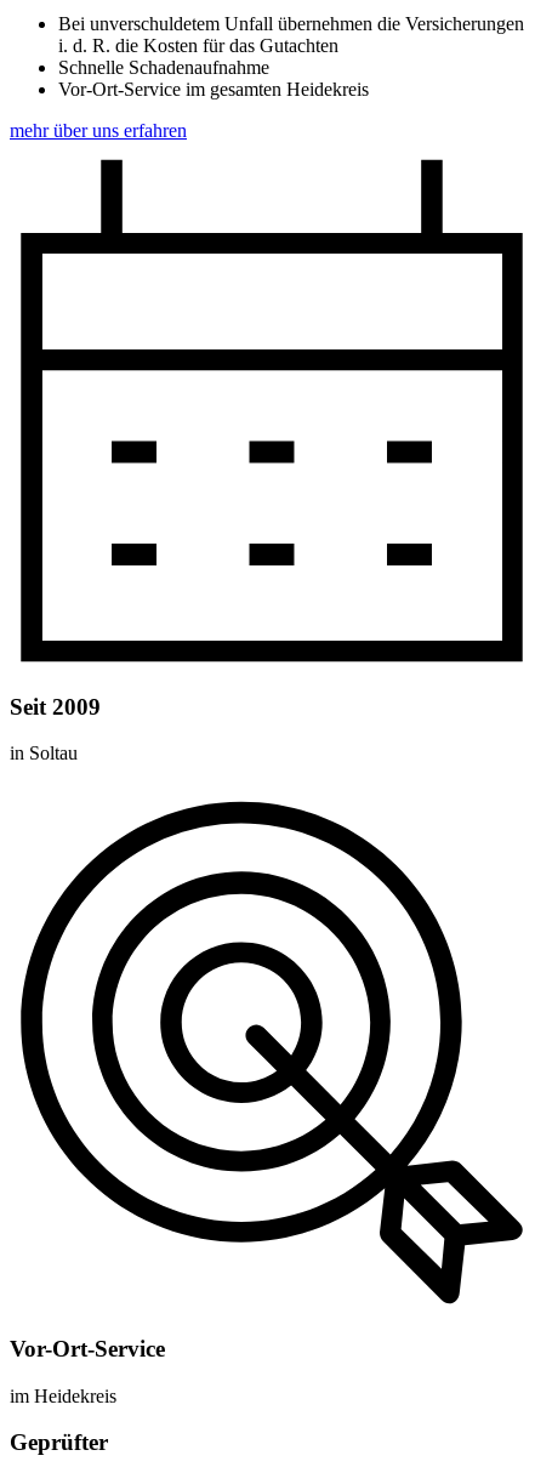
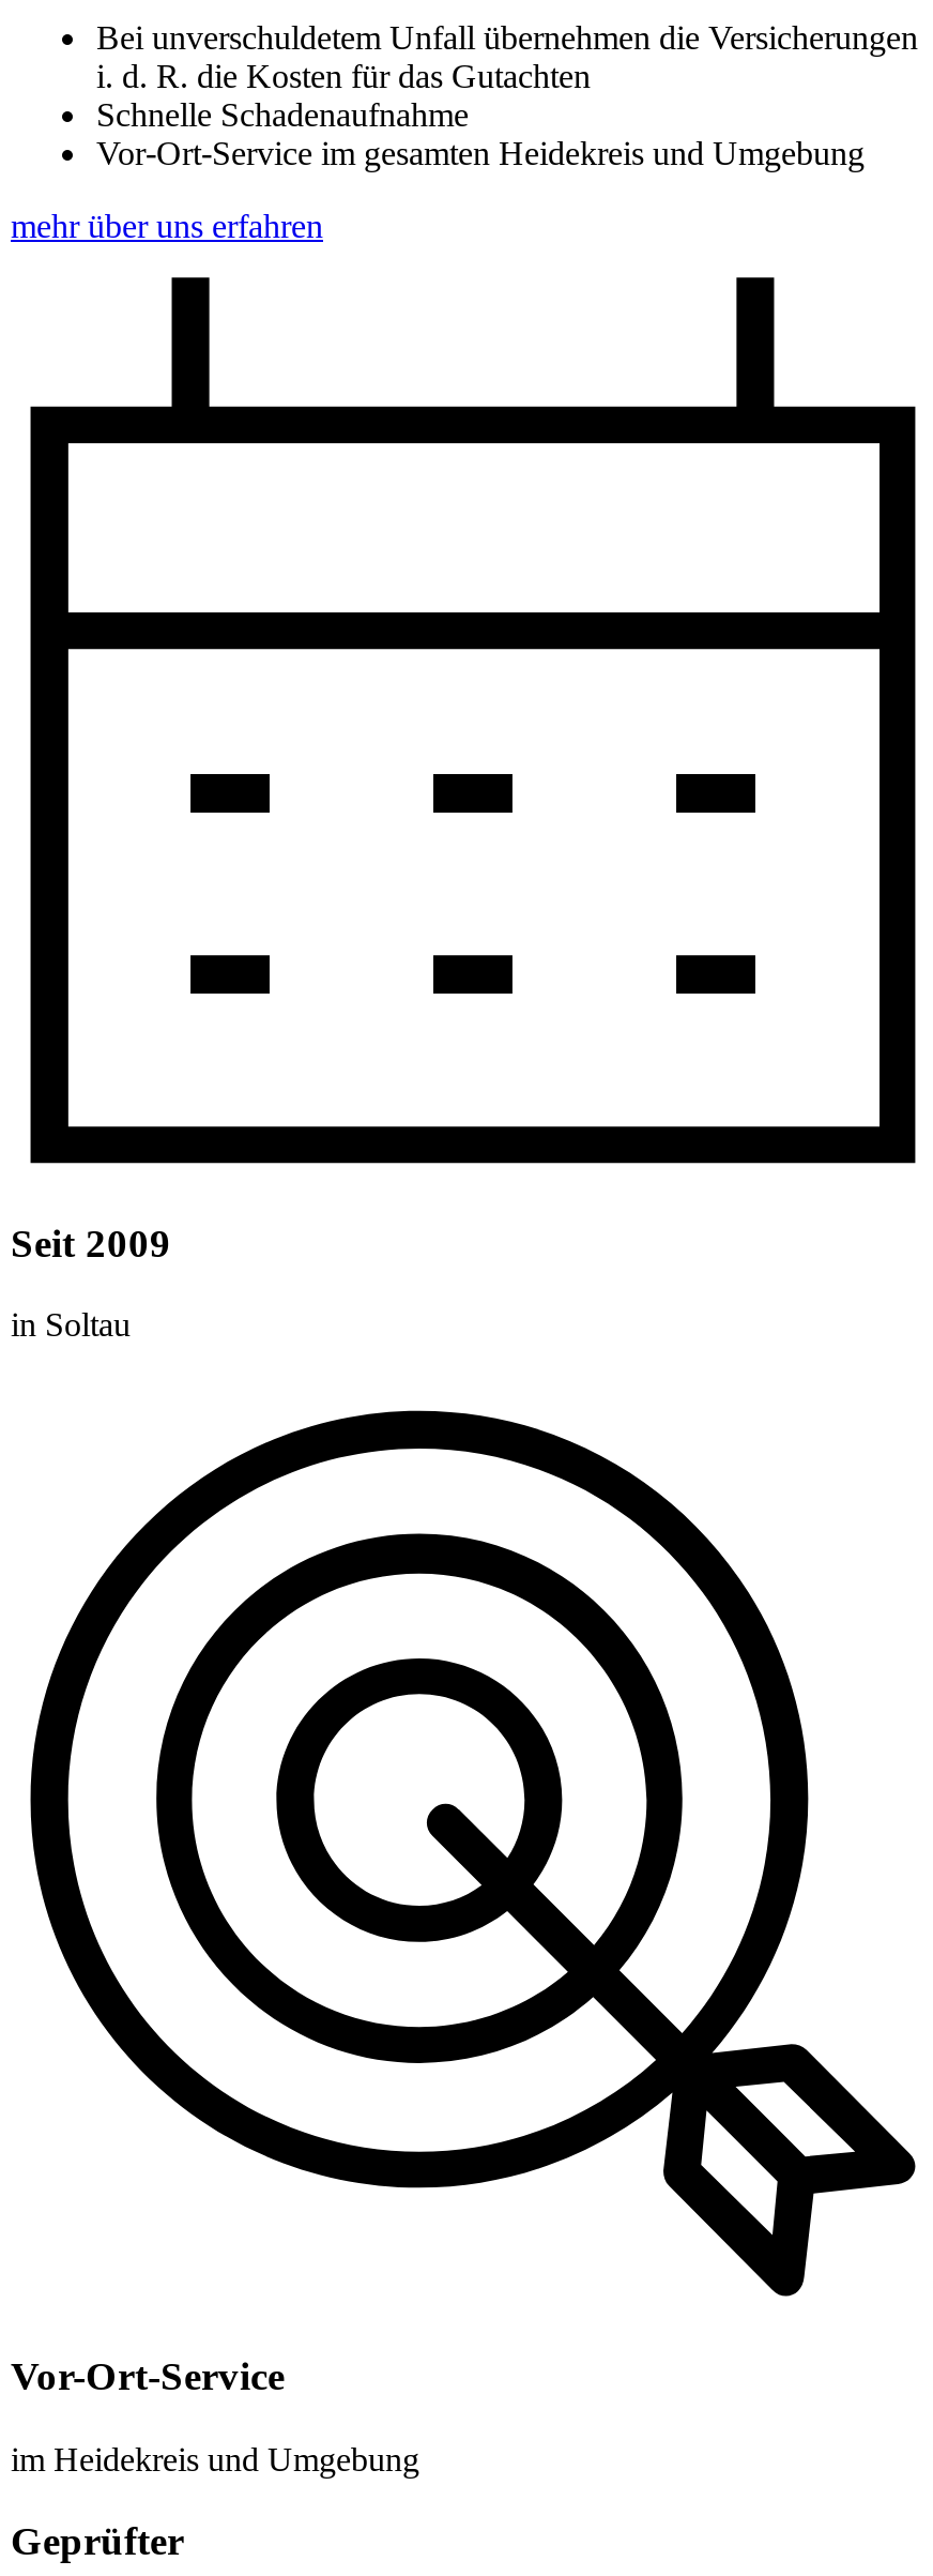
- Vor-Ort-Service im gesamten Heidekreis
+ Vor-Ort-Service im gesamten Heidekreis und Umgebung

- im Heidekreis
+ im Heidekreis und Umgebung
